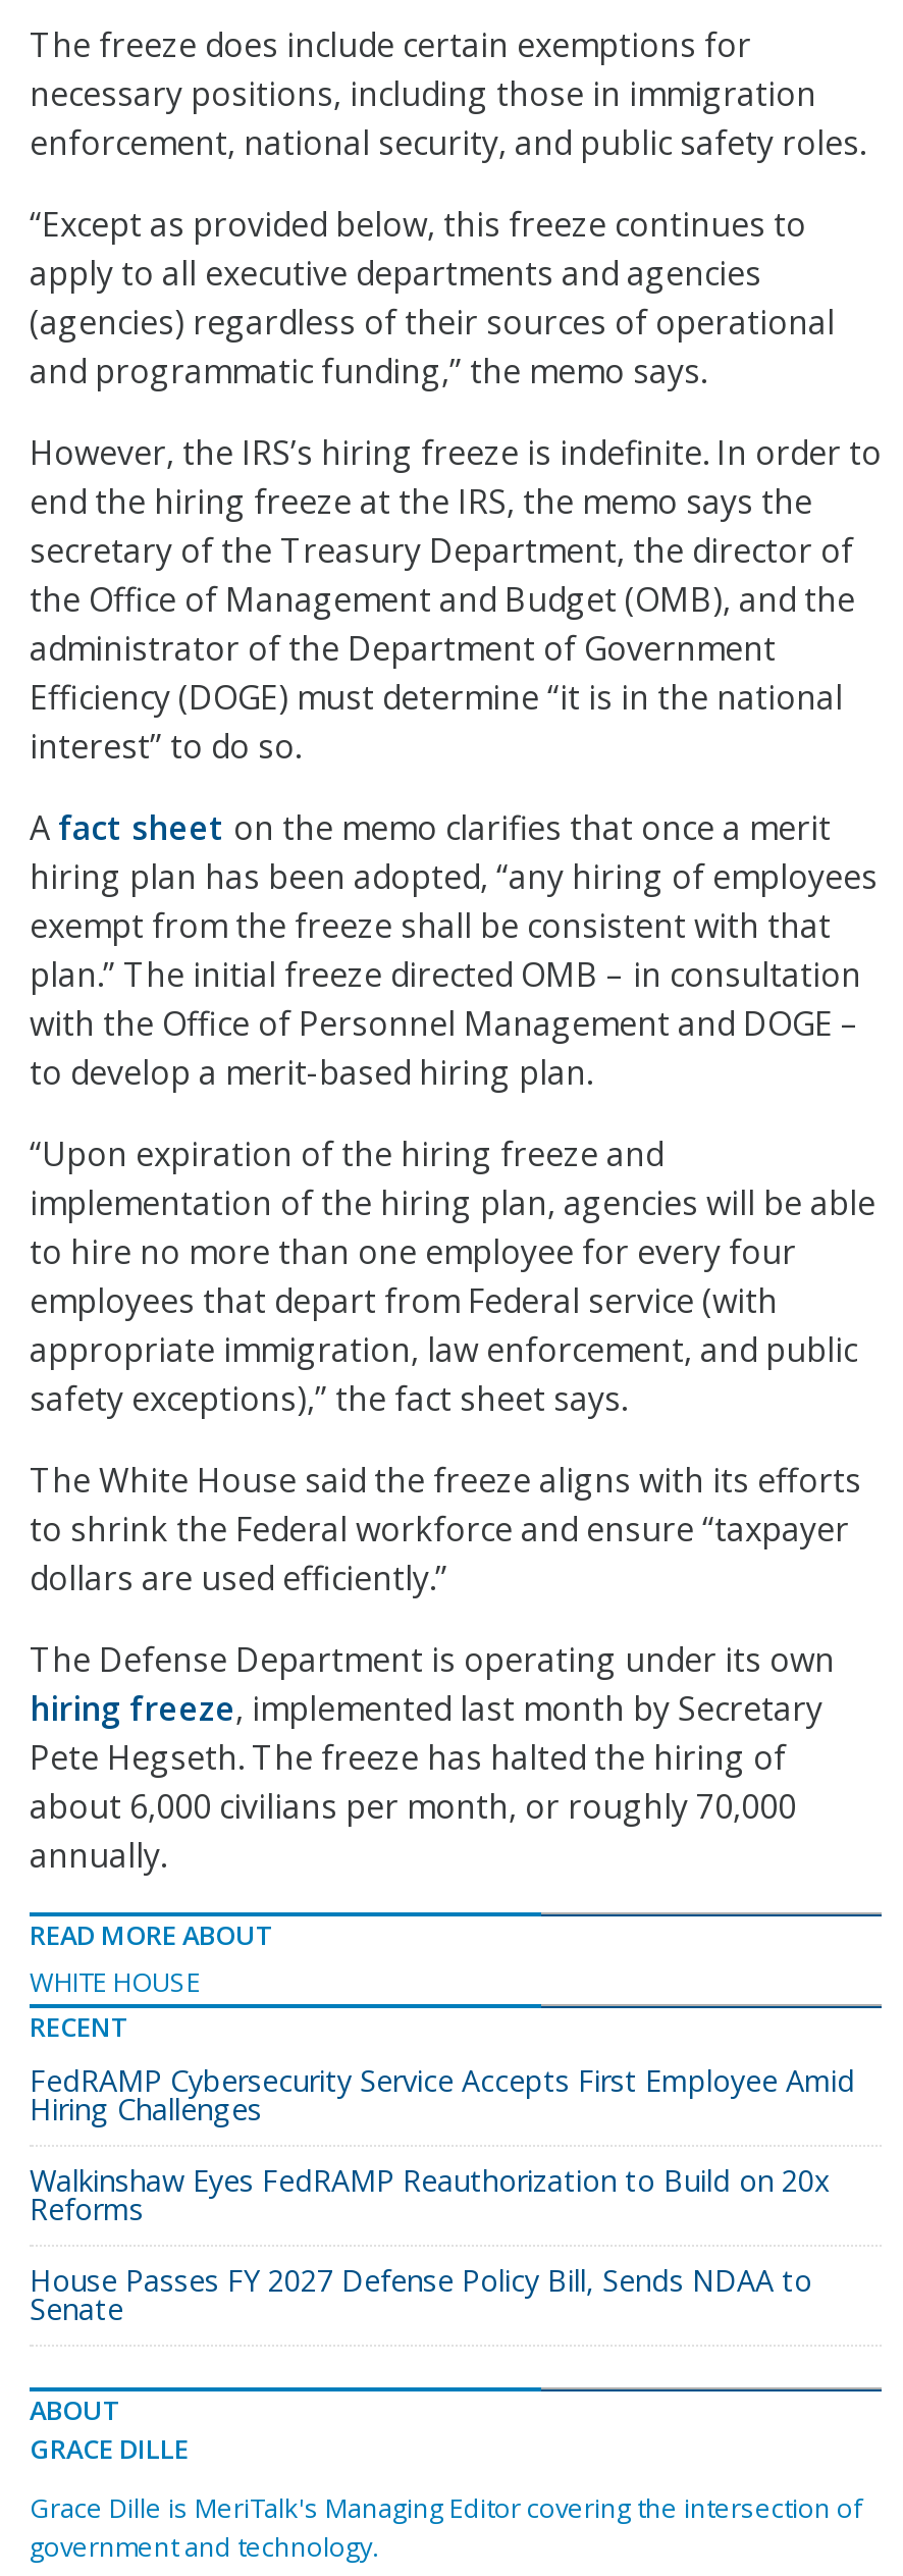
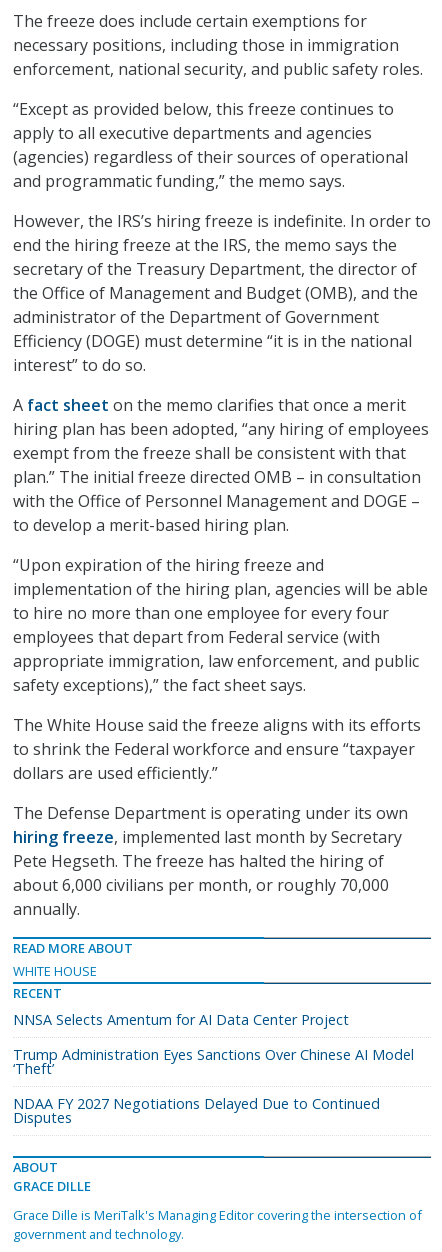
- FedRAMP Cybersecurity Service Accepts First Employee Amid
- Hiring Challenges
+ NNSA Selects Amentum for AI Data Center Project

- Walkinshaw Eyes FedRAMP Reauthorization to Build on 20x
- Reforms
+ Trump Administration Eyes Sanctions Over Chinese AI Model
+ ‘Theft’

- House Passes FY 2027 Defense Policy Bill, Sends NDAA to
- Senate
+ NDAA FY 2027 Negotiations Delayed Due to Continued
+ Disputes
